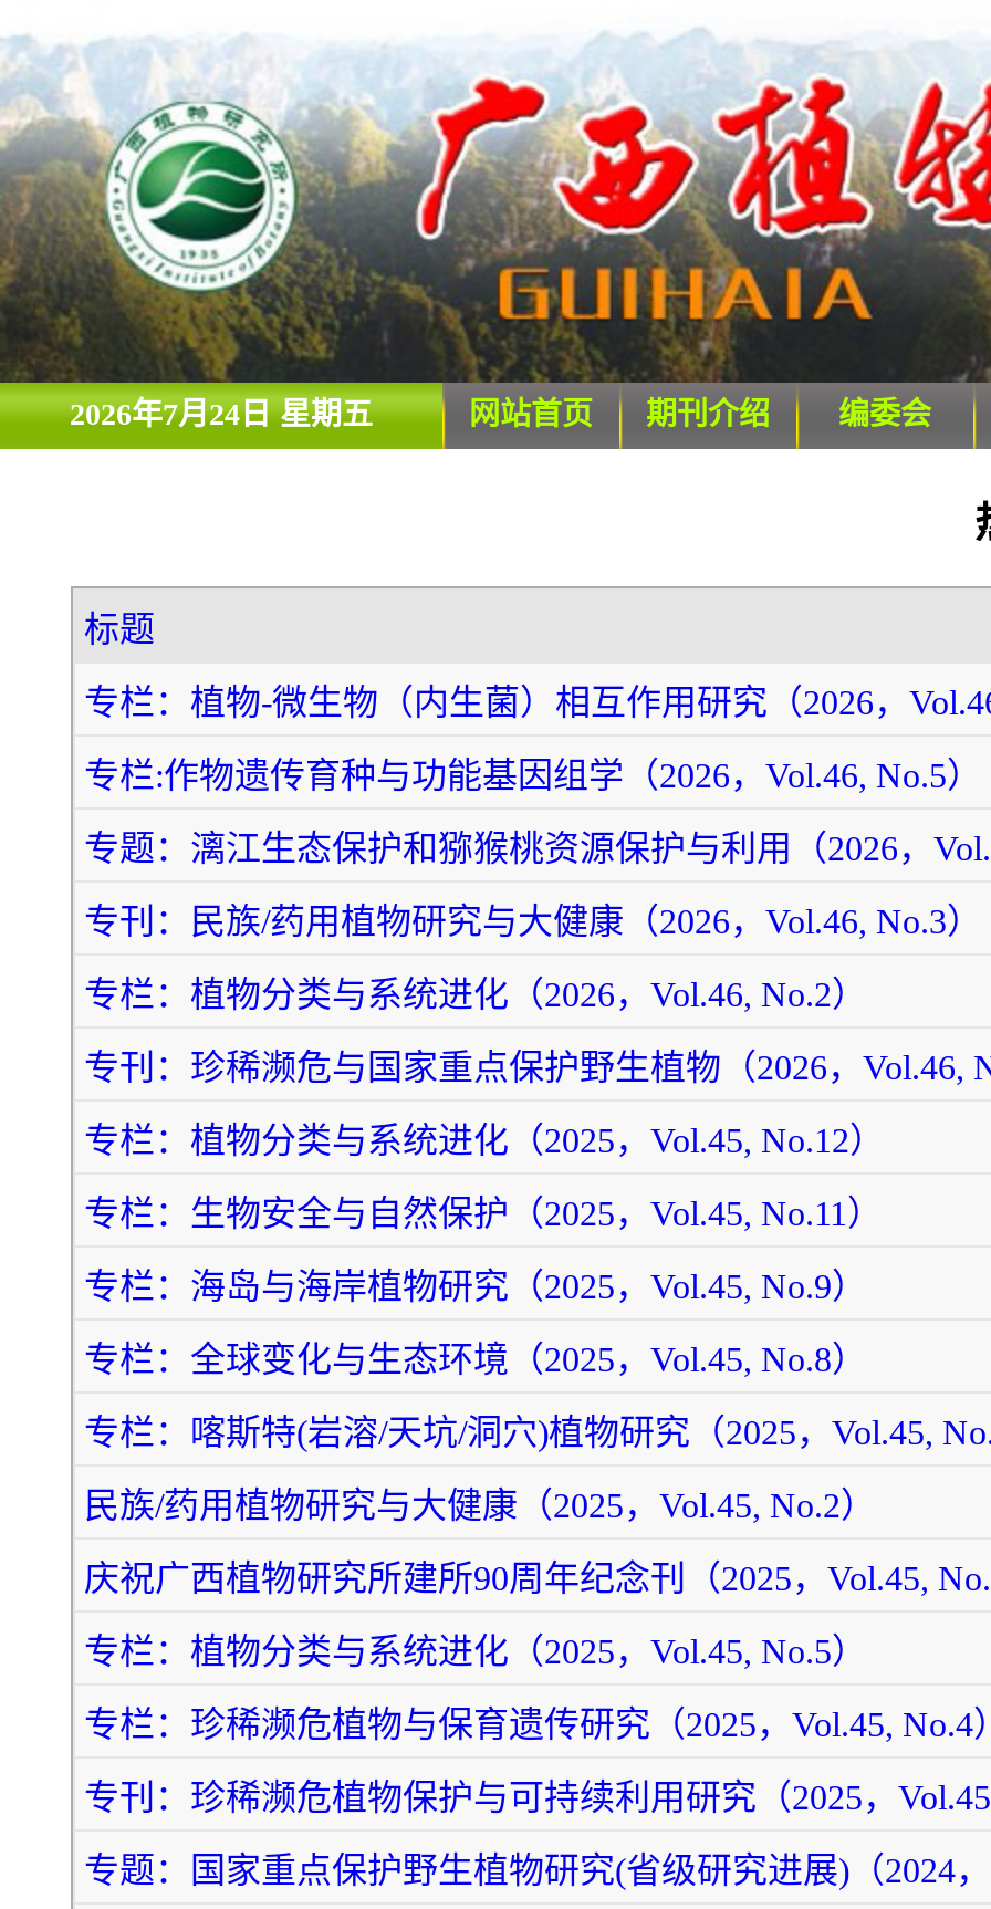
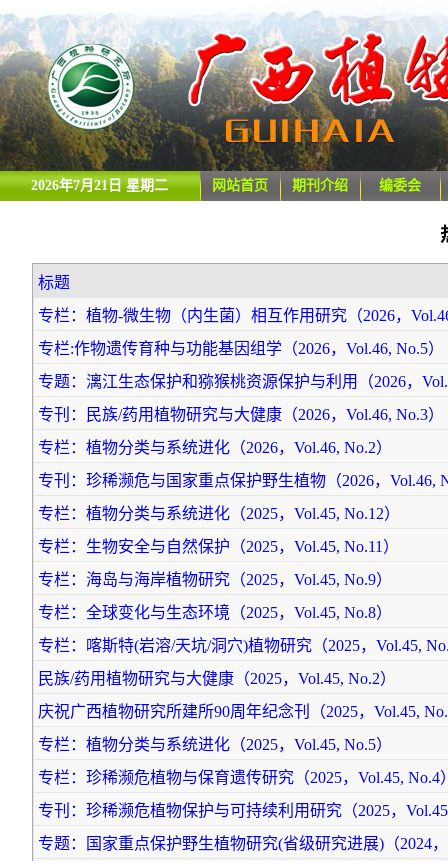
- 2026年7月24日 星期五
+ 2026年7月21日 星期二
